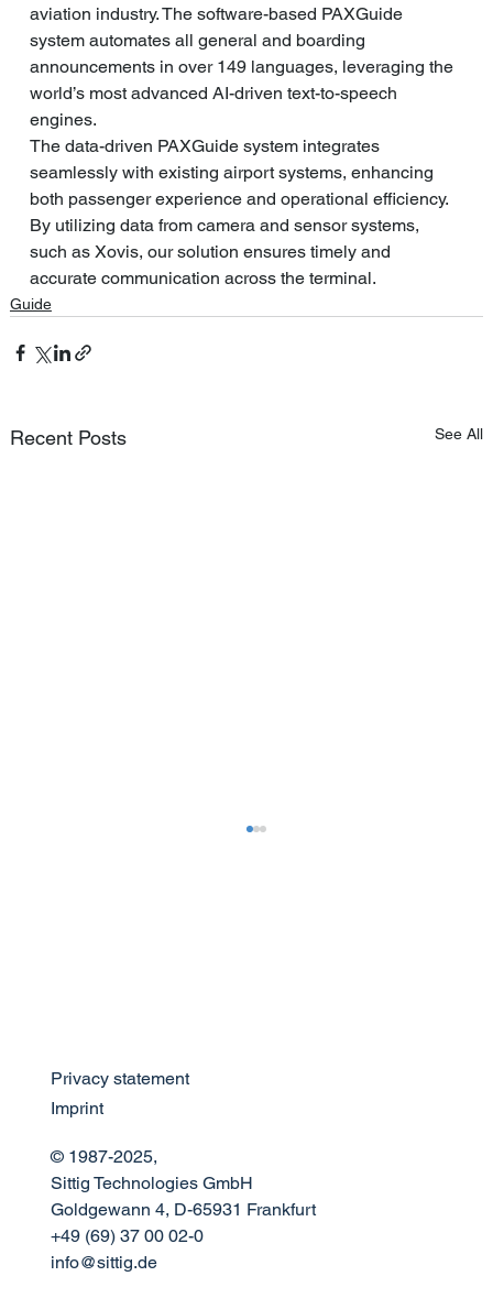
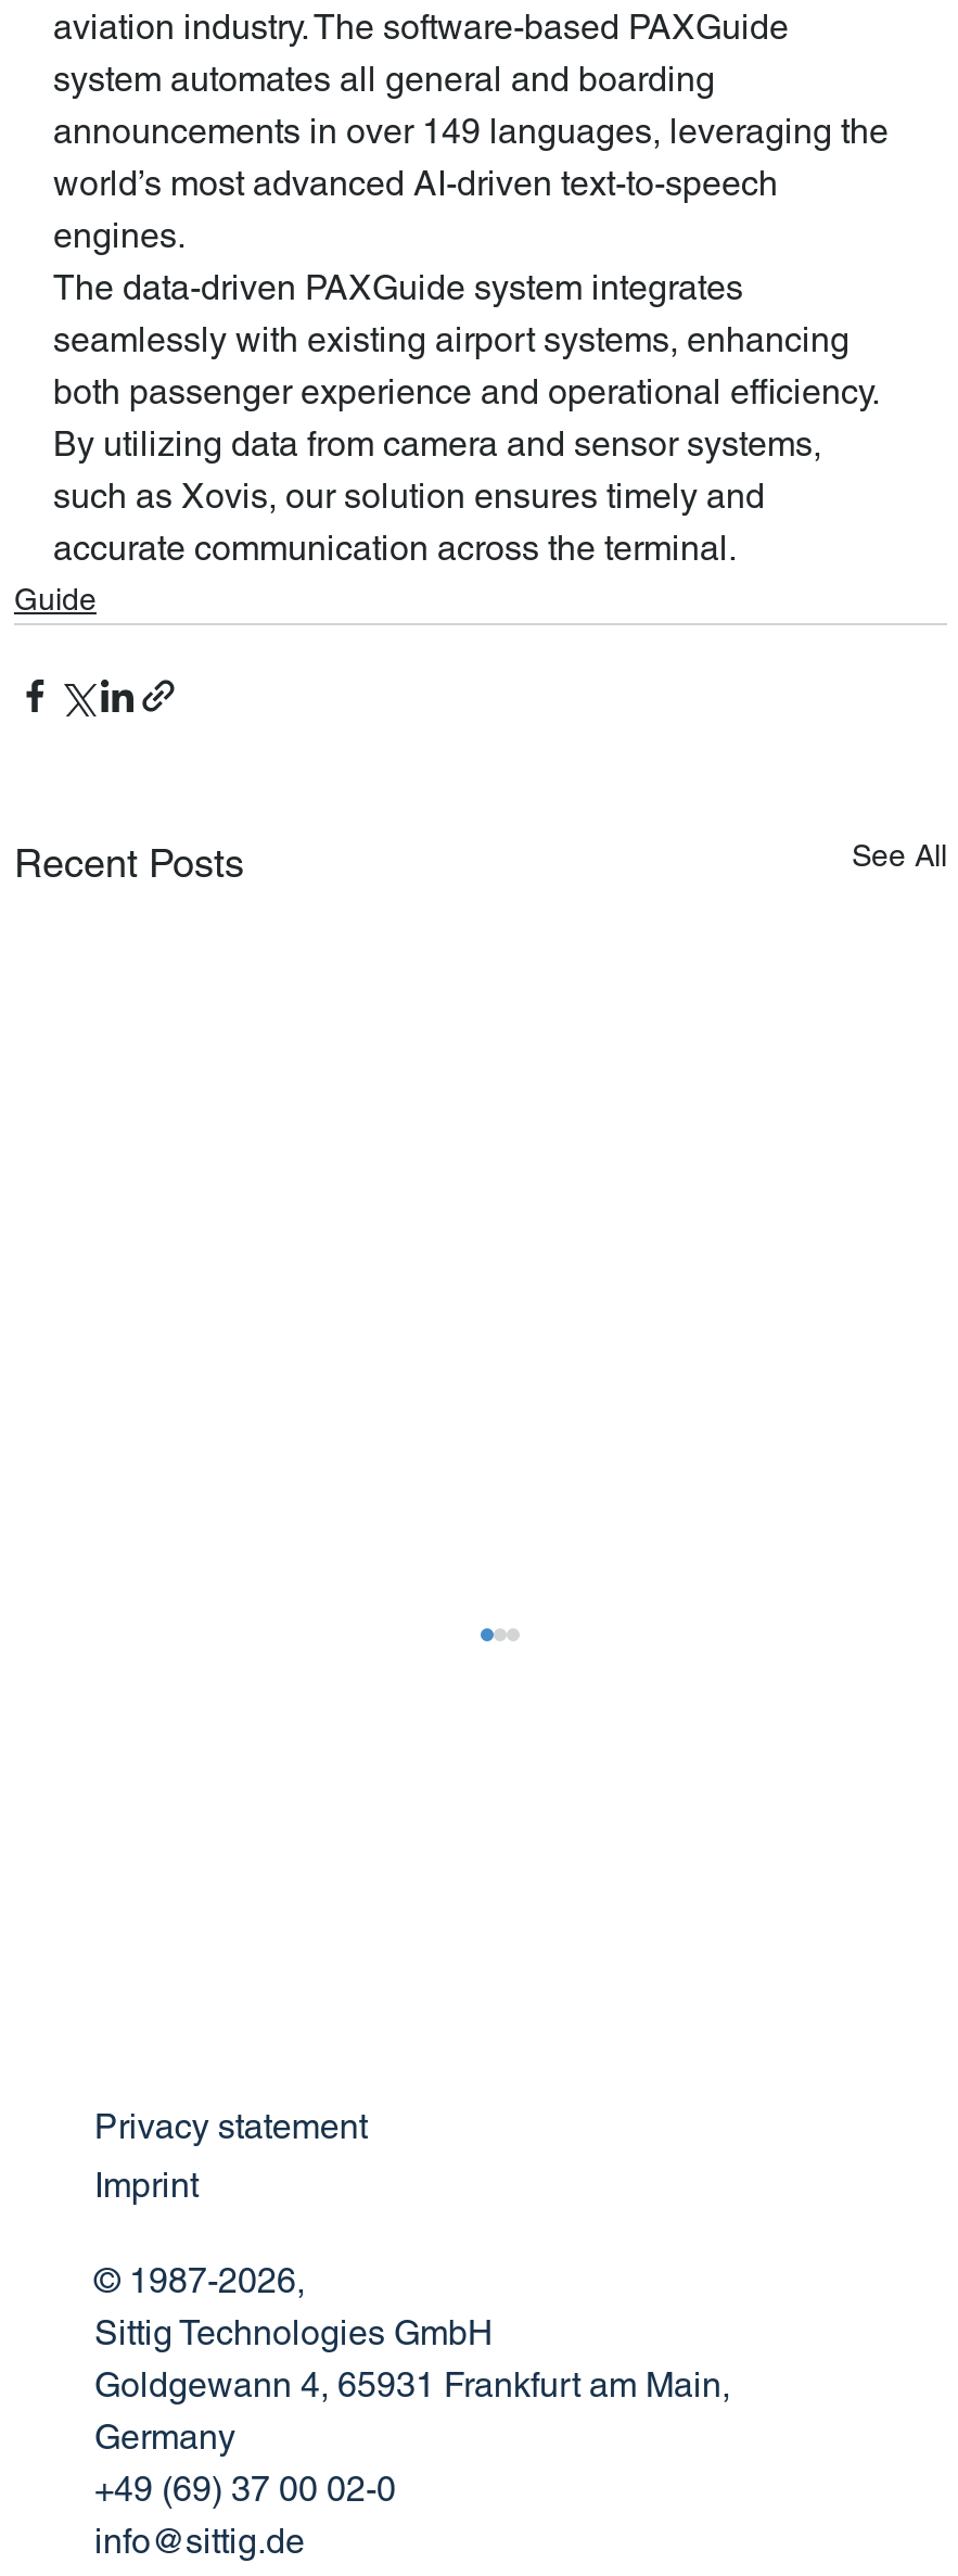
- © 1987-2025,
+ © 1987-2026,

- Goldgewann 4, D-65931 Frankfurt
+ Goldgewann 4, 65931 Frankfurt am Main,
+ Germany
